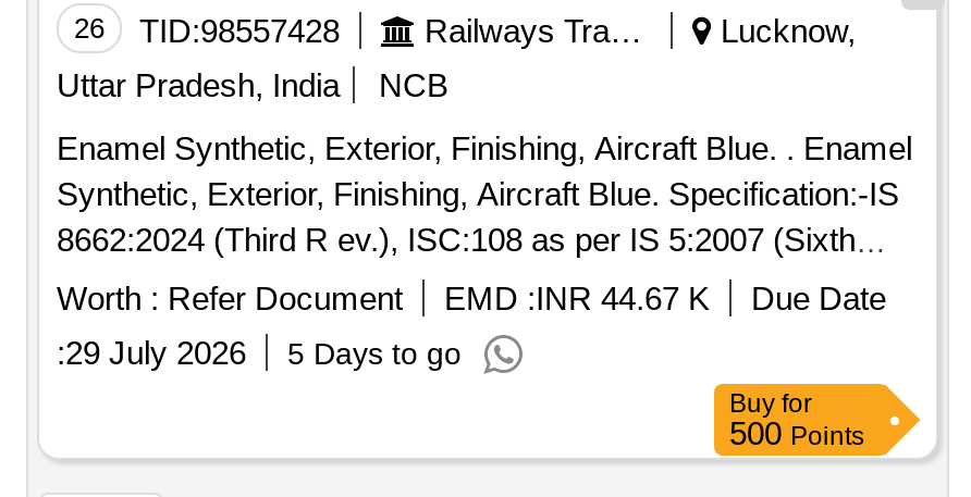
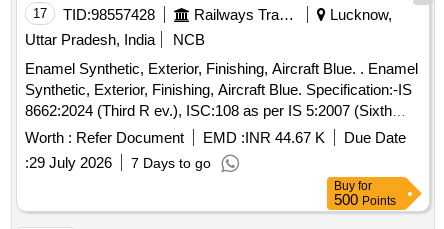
- 26 TID:98557428
+ 17 TID:98557428

- :29 July 2026 5 Days to go
+ :29 July 2026 7 Days to go
